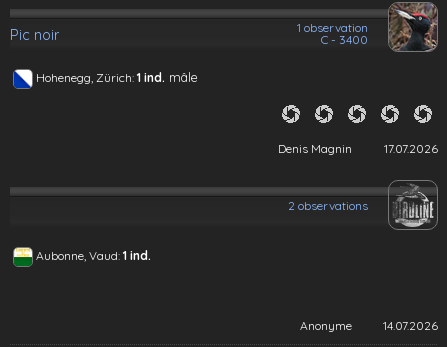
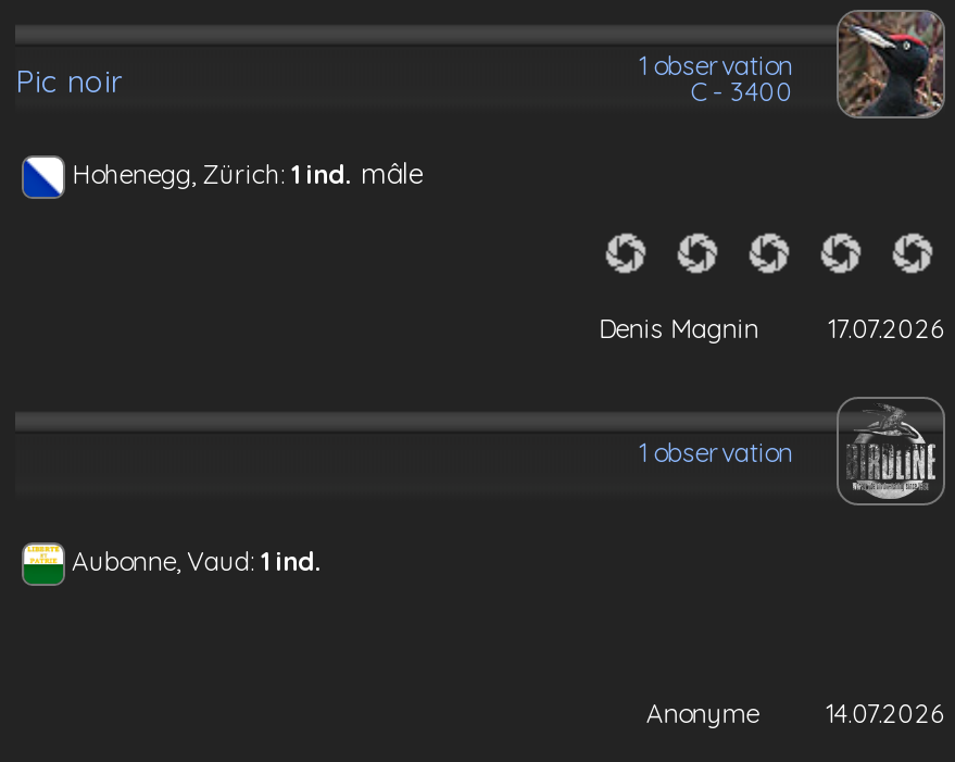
- 2 observations
+ 1 observation
